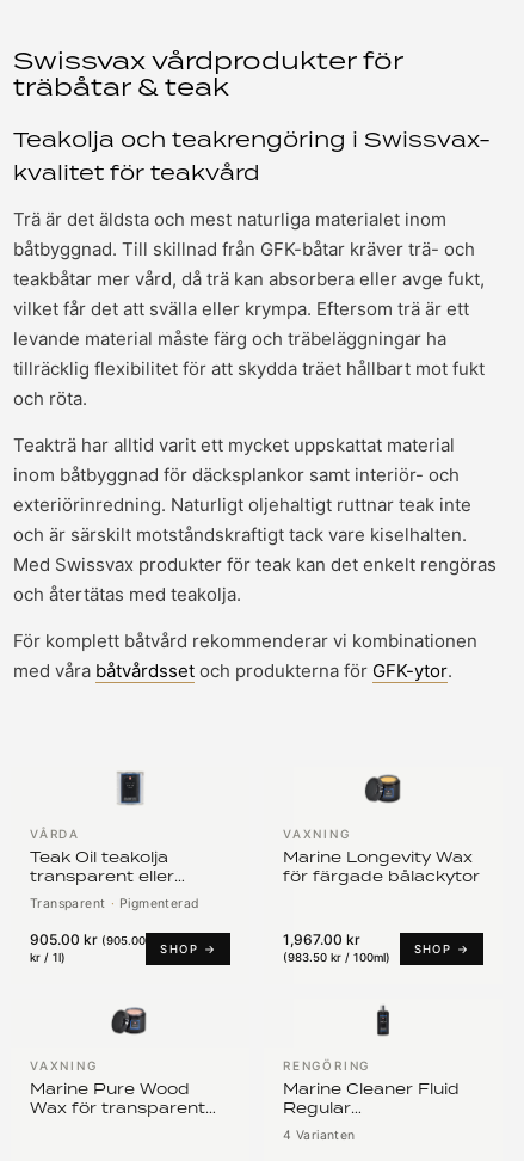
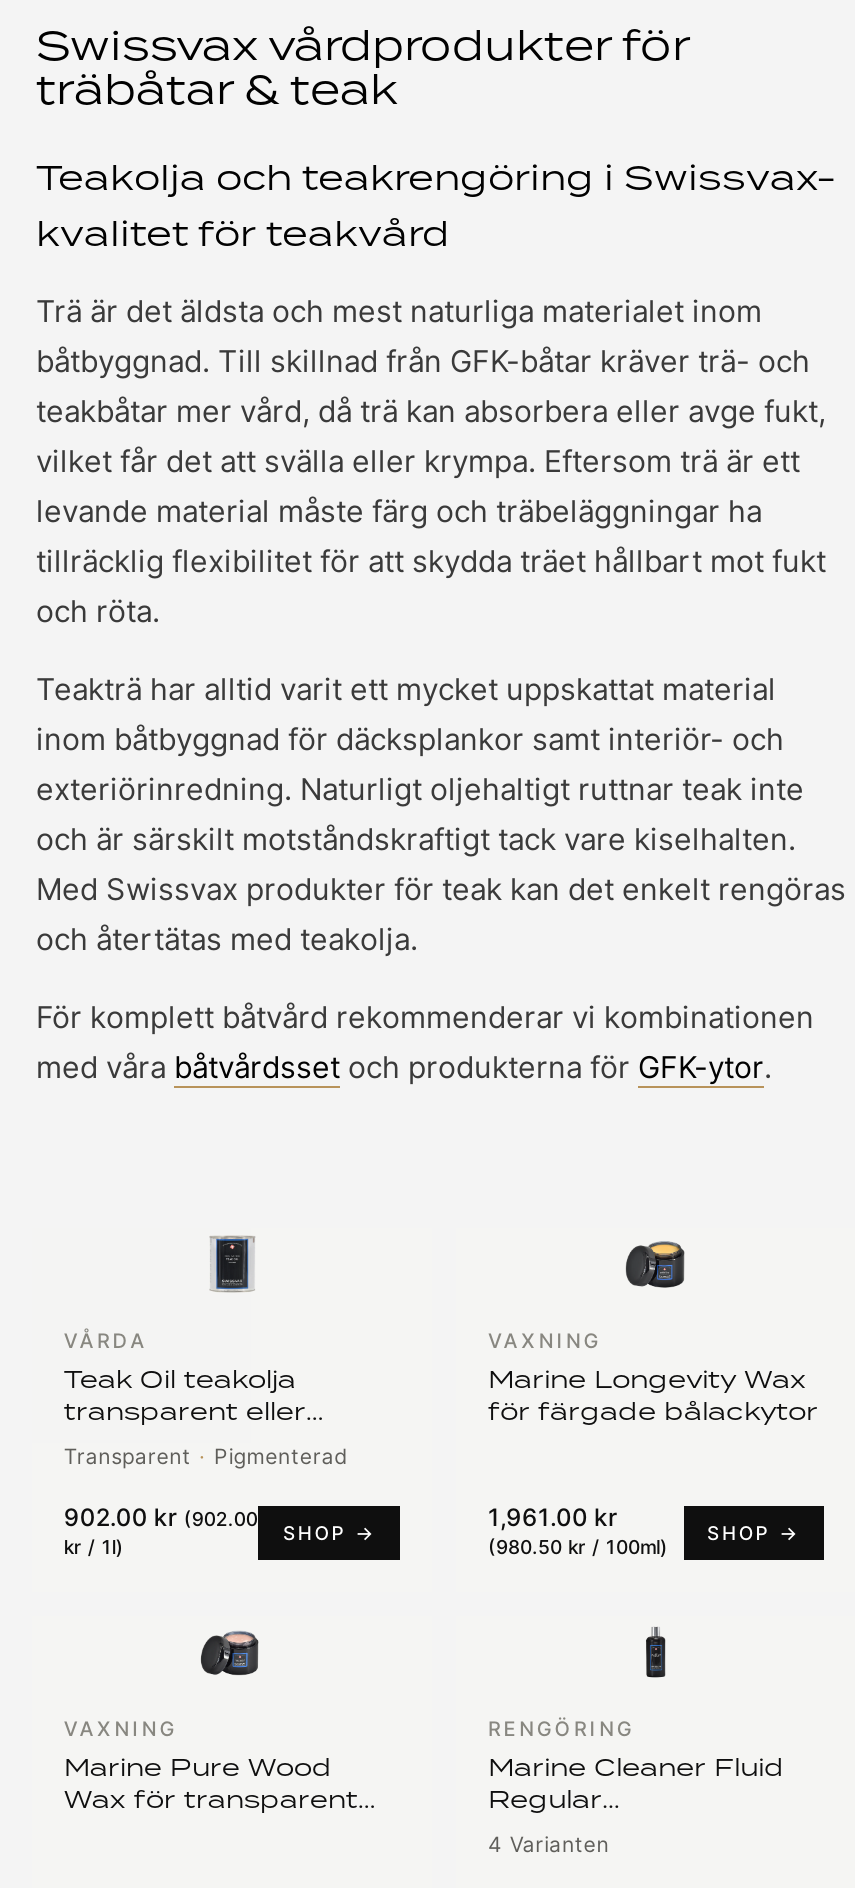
- 905.00 kr (905.00
+ 902.00 kr (902.00

- 1,967.00 kr
+ 1,961.00 kr

- (983.50 kr / 100ml)
+ (980.50 kr / 100ml)
